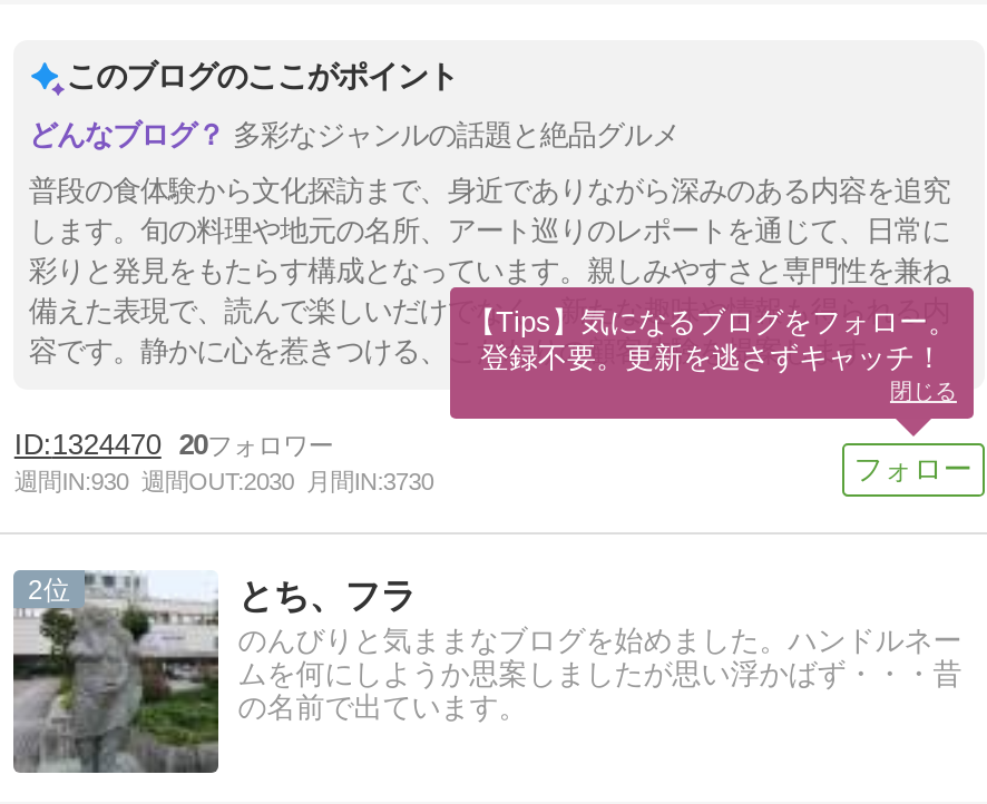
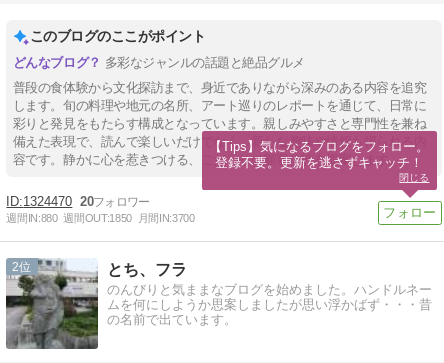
- 週間IN:930 週間OUT:2030 月間IN:3730
+ 週間IN:880 週間OUT:1850 月間IN:3700
